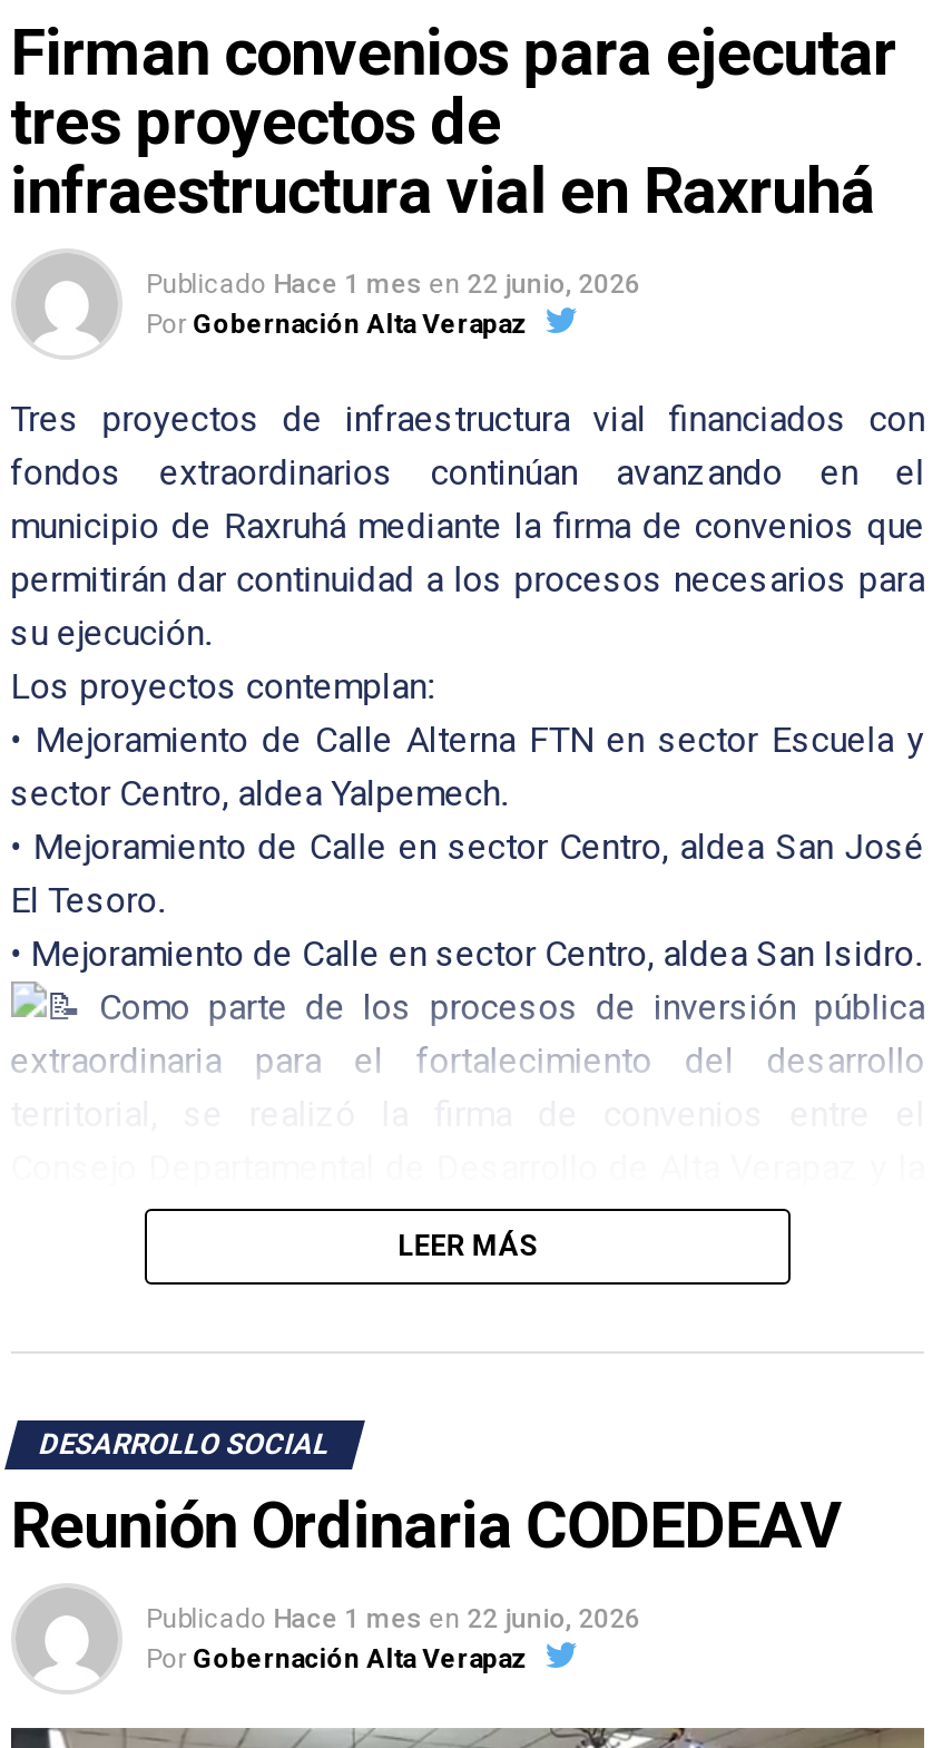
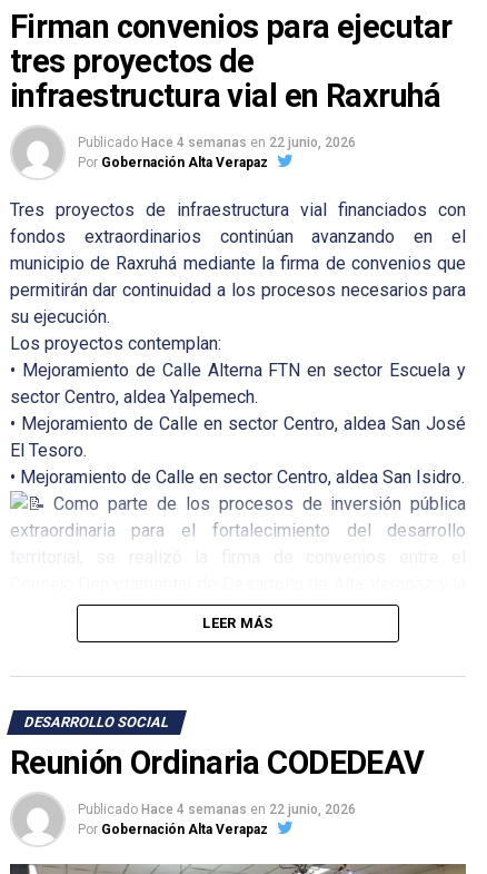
- Publicado Hace 1 mes en 22 junio, 2026
+ Publicado Hace 4 semanas en 22 junio, 2026

- Publicado Hace 1 mes en 22 junio, 2026
+ Publicado Hace 4 semanas en 22 junio, 2026
